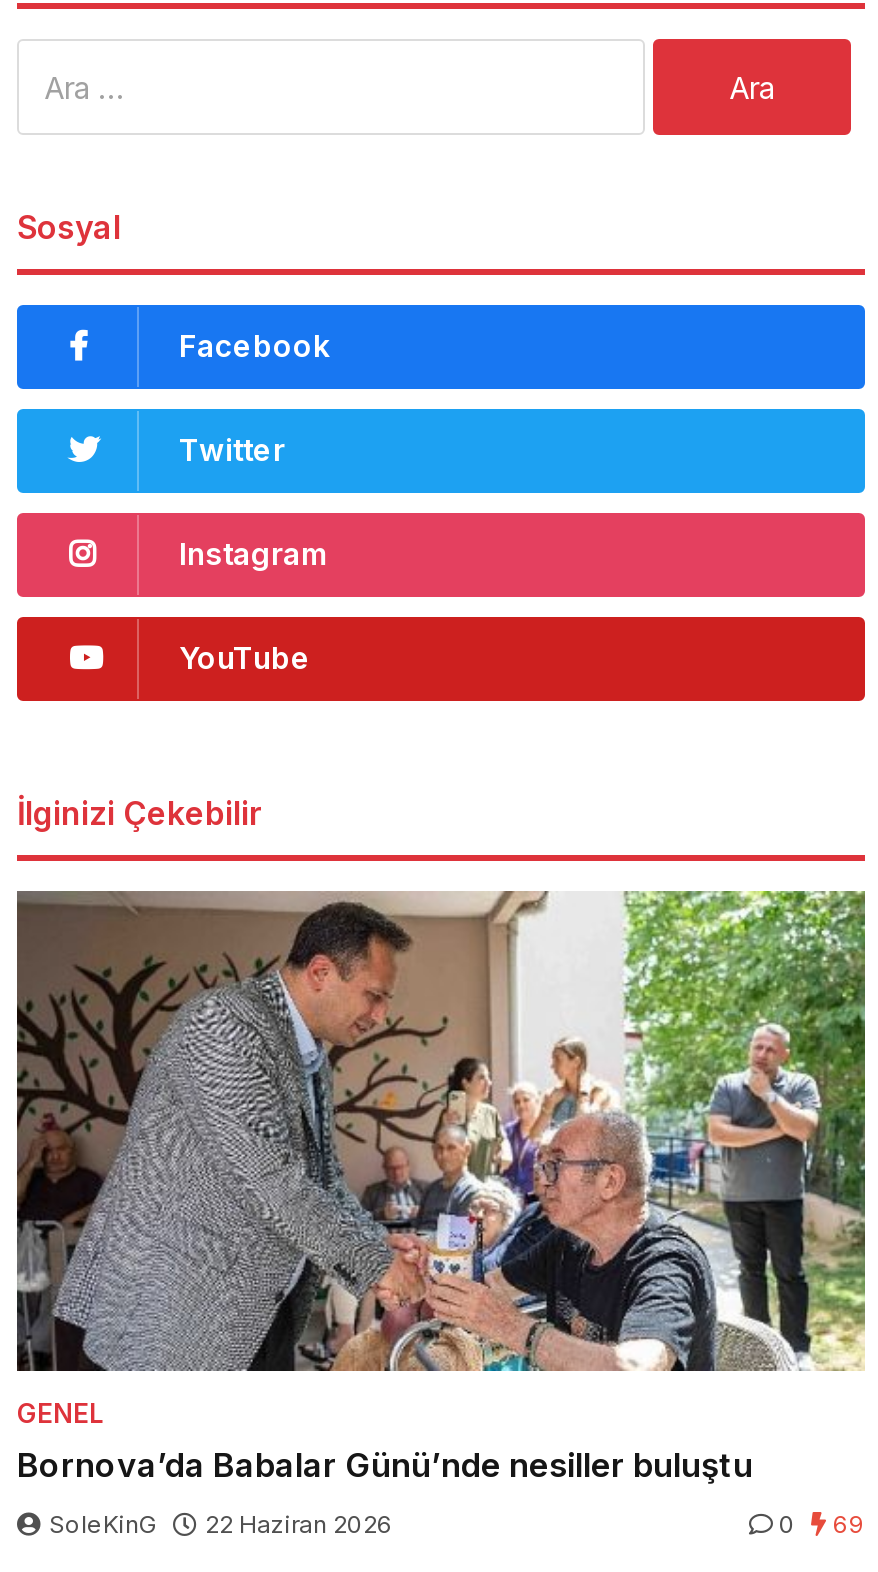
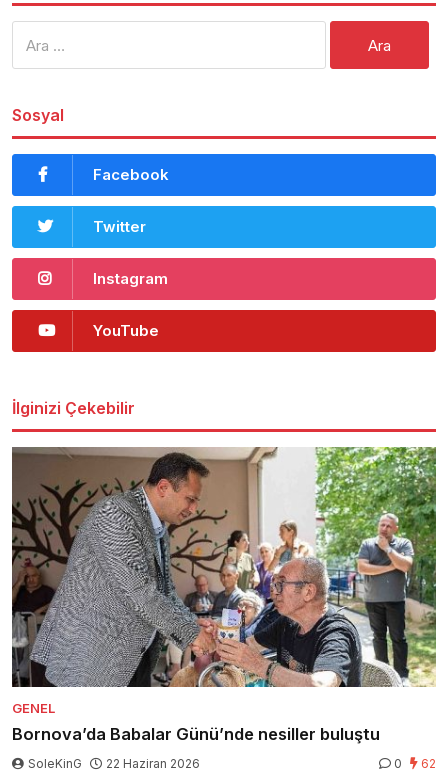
- 0 69
+ 0 62
